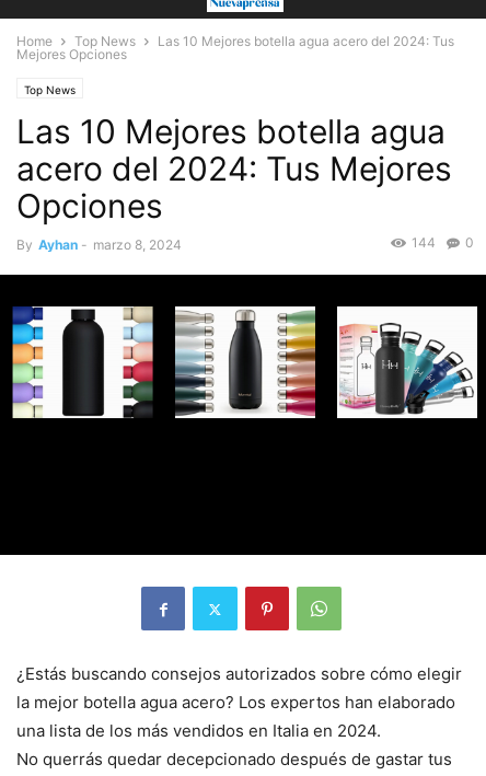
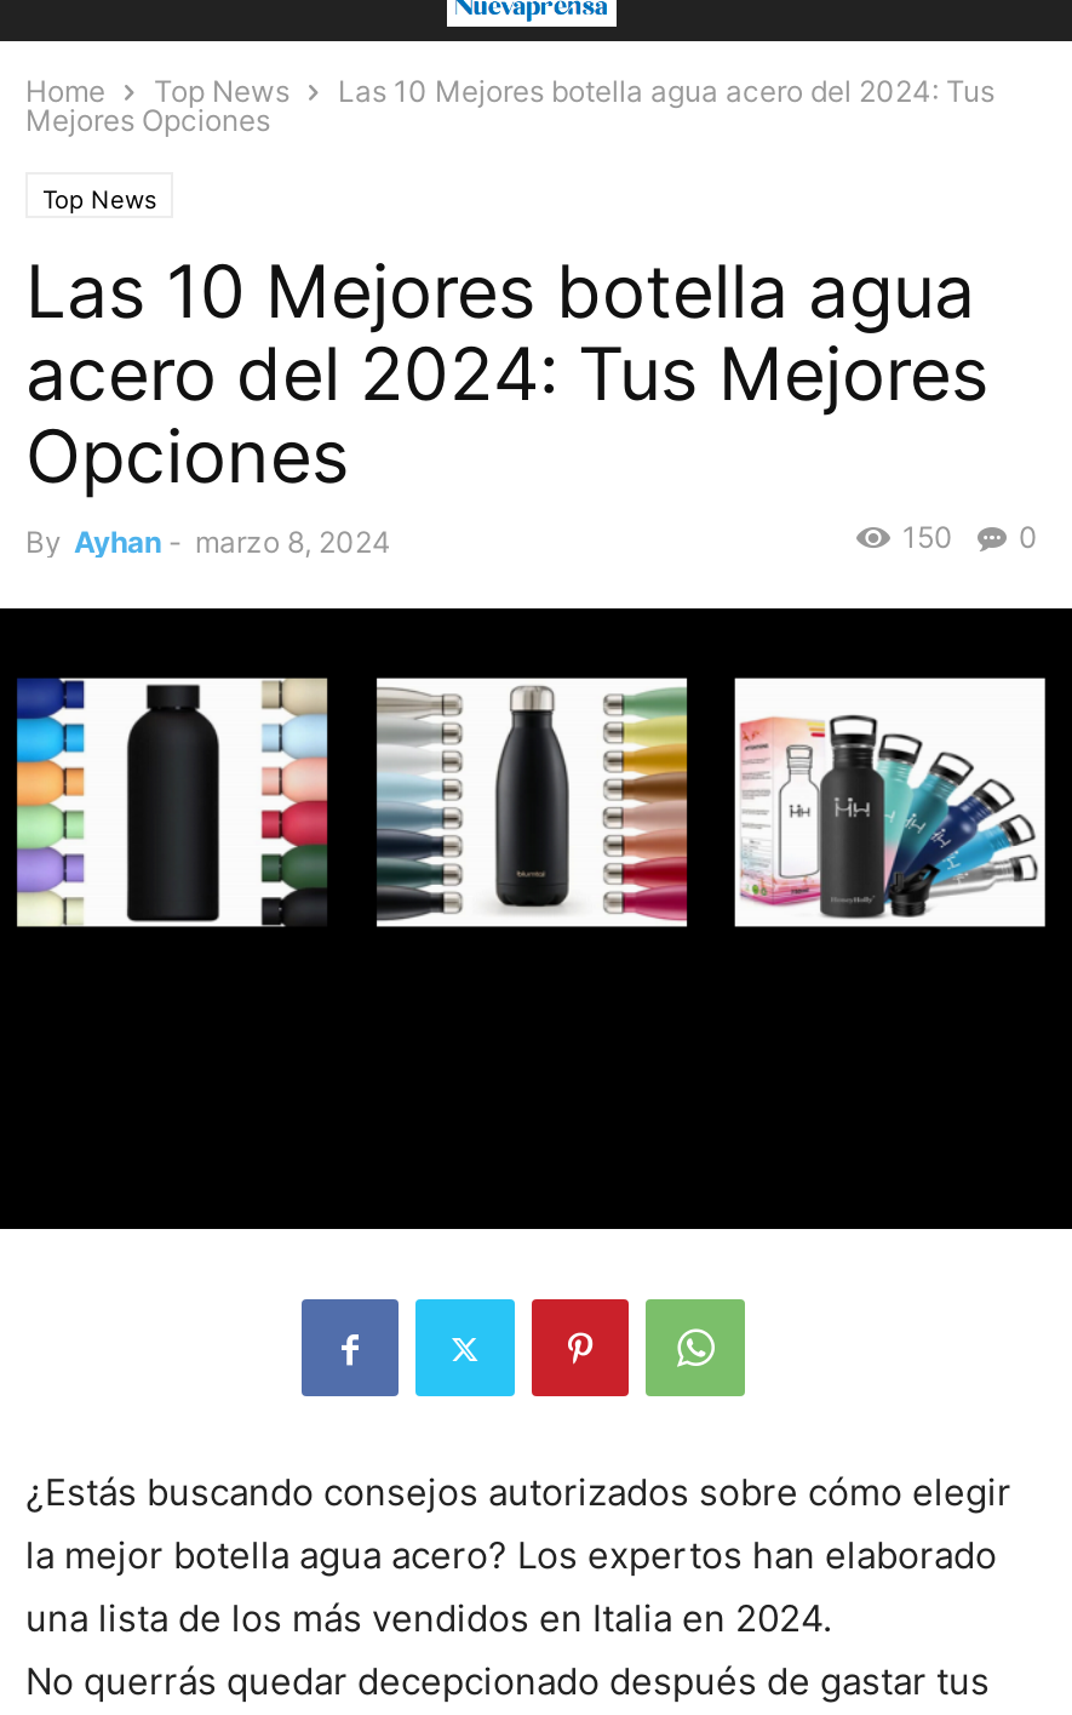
- 144 0
+ 150 0
